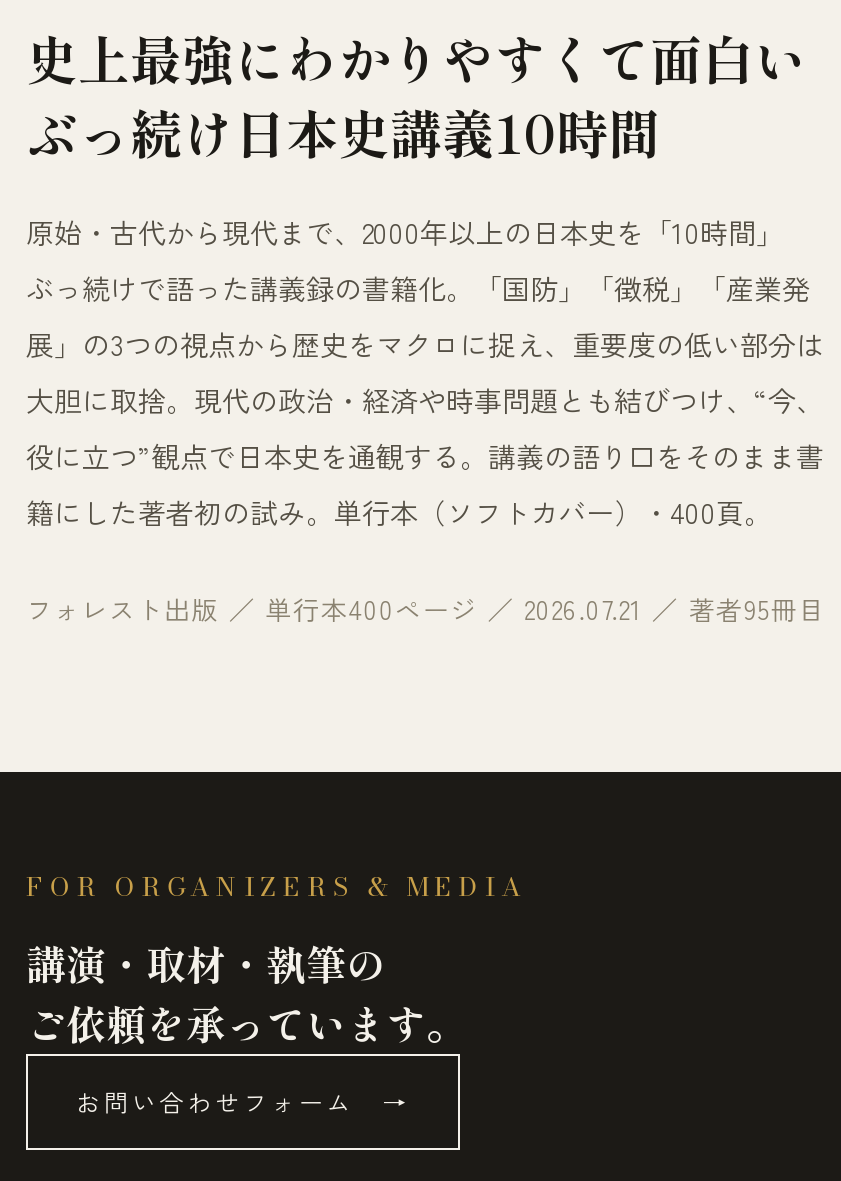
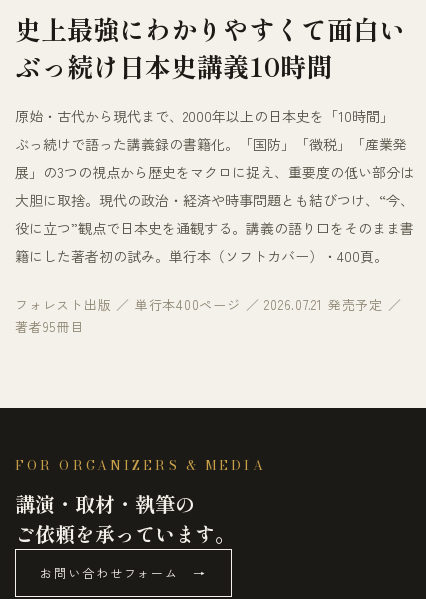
- フォレスト出版 ／ 単行本400ページ ／ 2026.07.21 ／ 著者95冊目
+ フォレスト出版 ／ 単行本400ページ ／ 2026.07.21 発売予定 ／
+ 著者95冊目
